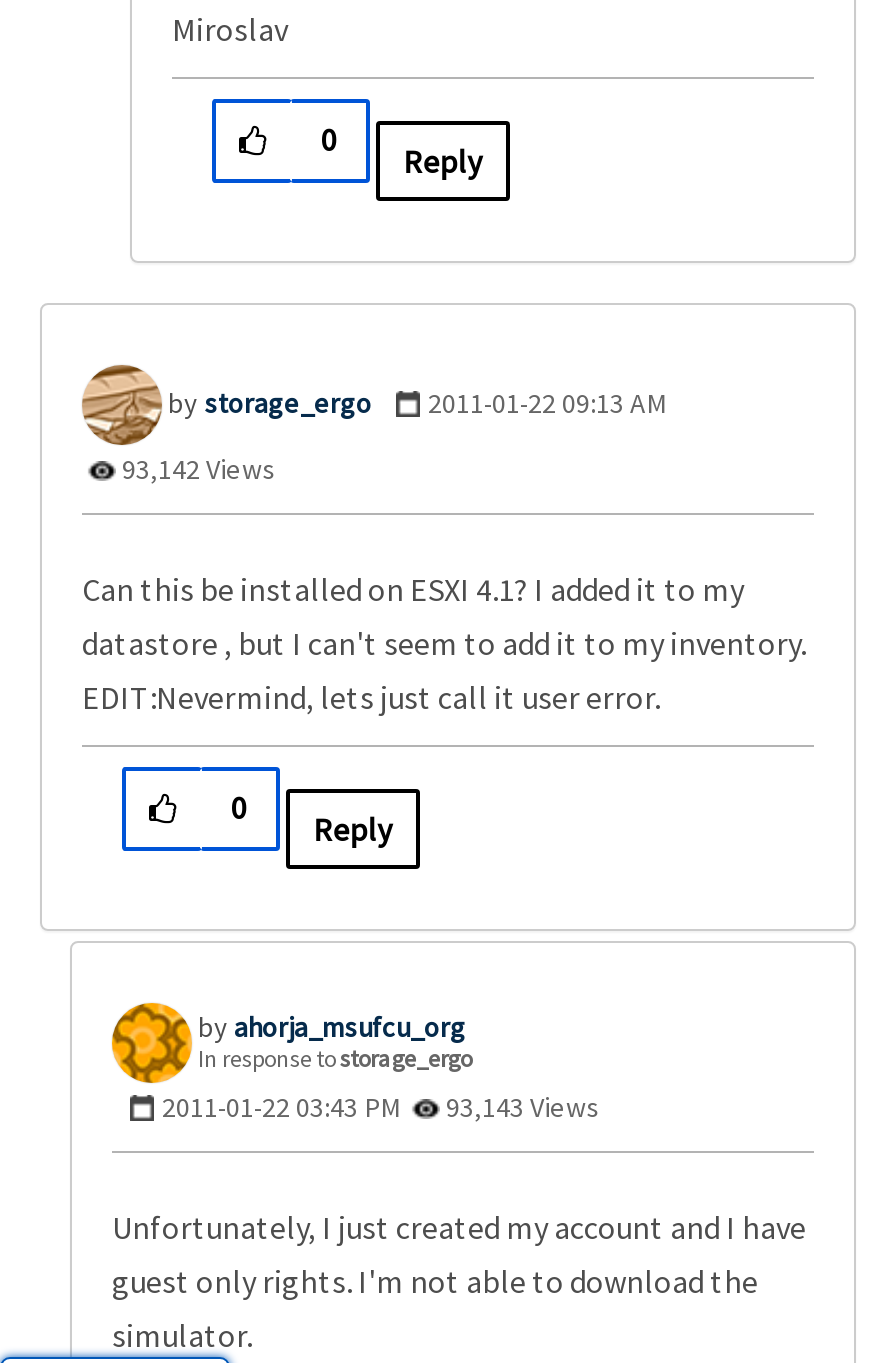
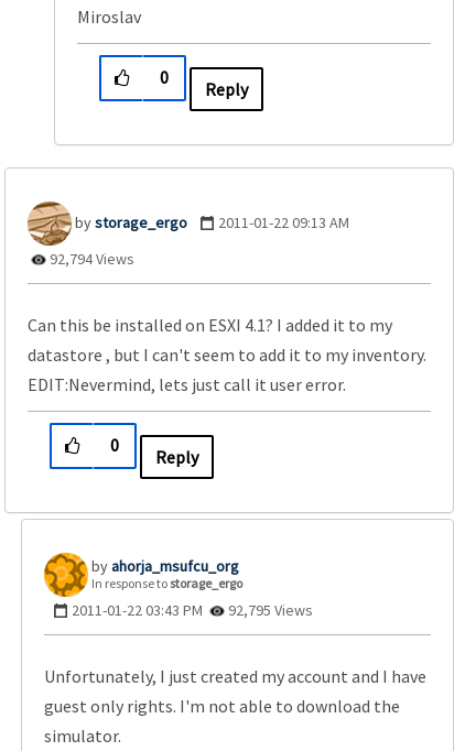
- 93,142 Views
+ 92,794 Views

- 2011-01-22 03:43 PM 93,143 Views
+ 2011-01-22 03:43 PM 92,795 Views
